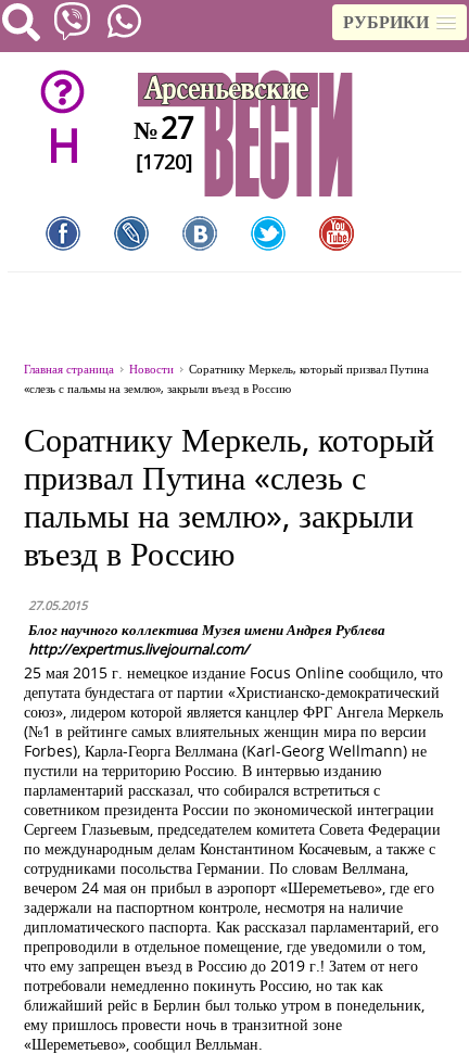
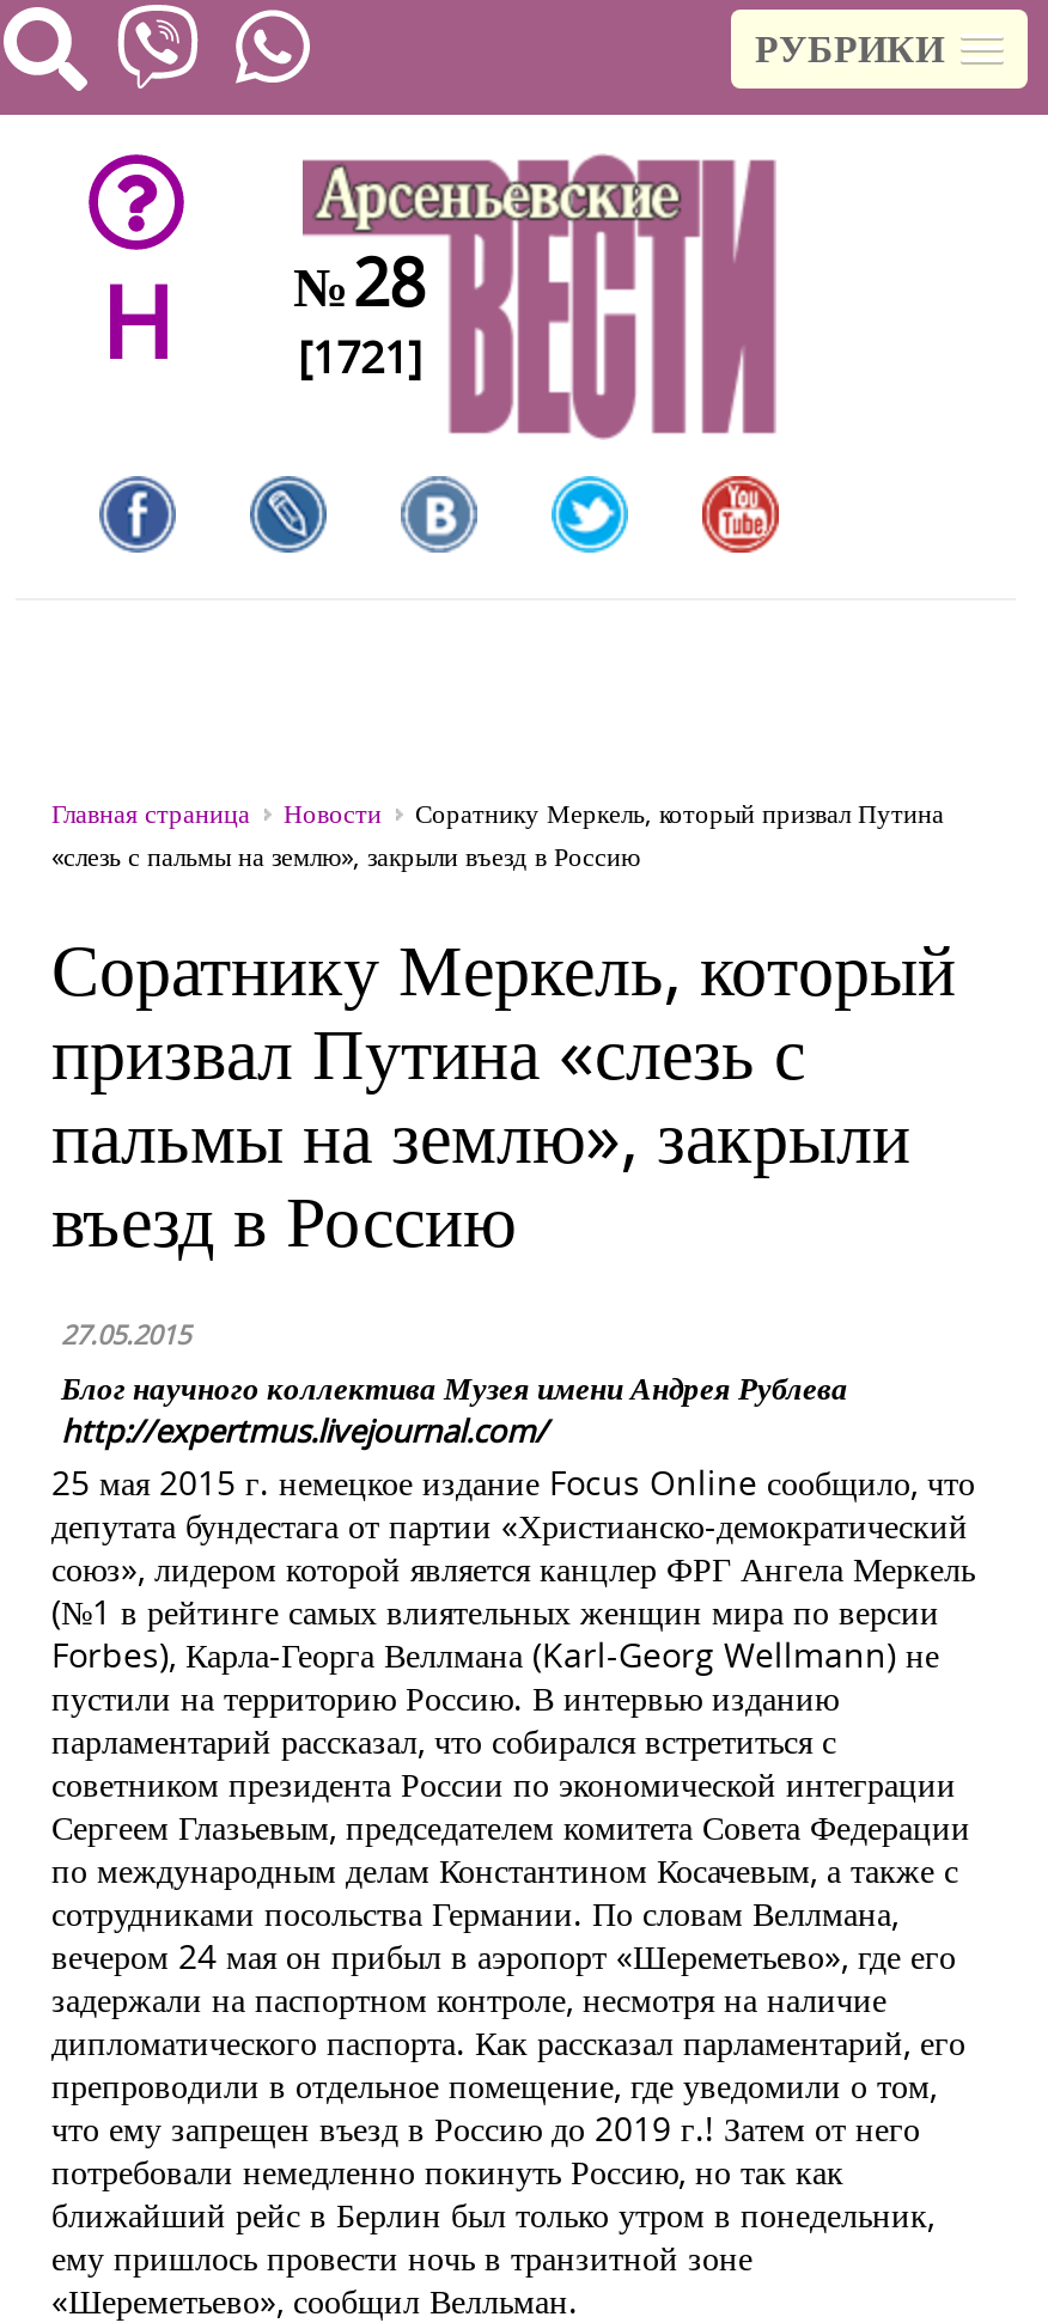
- H № 27
+ H № 28

- [1720]
+ [1721]
